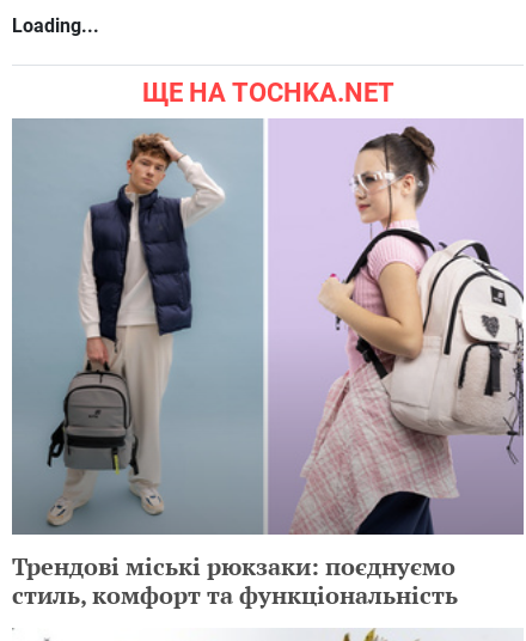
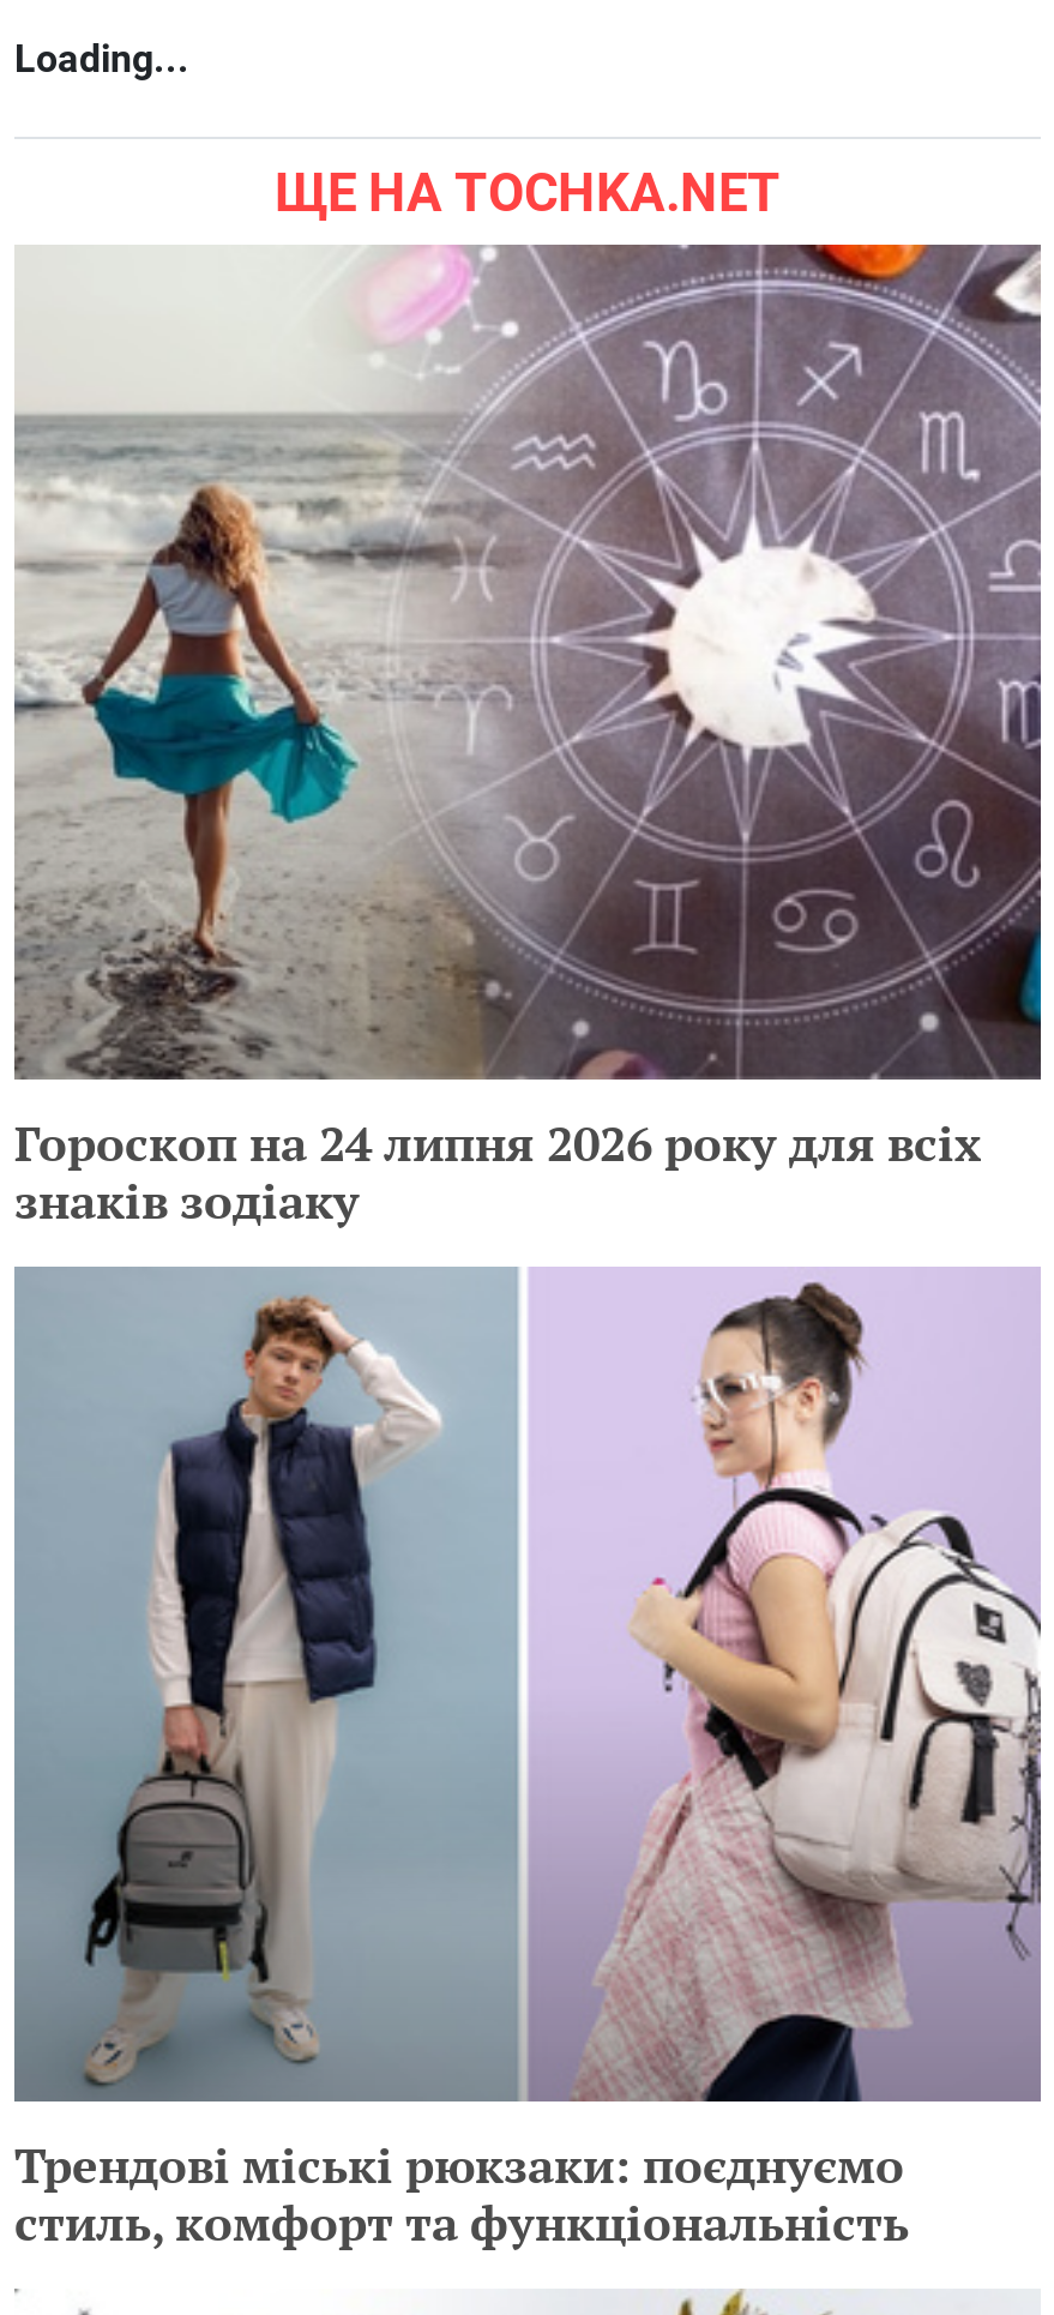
+ [image]
+ Гороскоп на 24 липня 2026 року для всіх
+ знаків зодіаку
